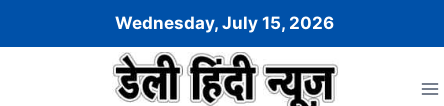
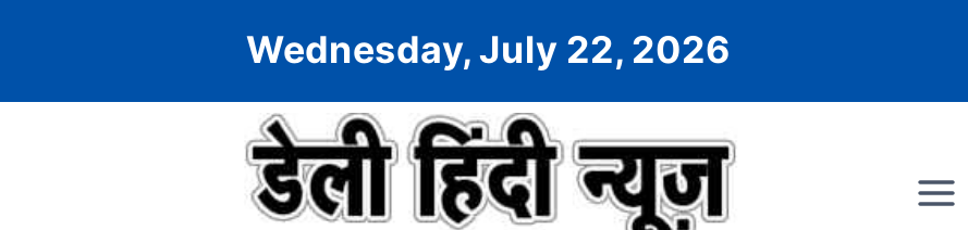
- Wednesday, July 15, 2026
+ Wednesday, July 22, 2026
